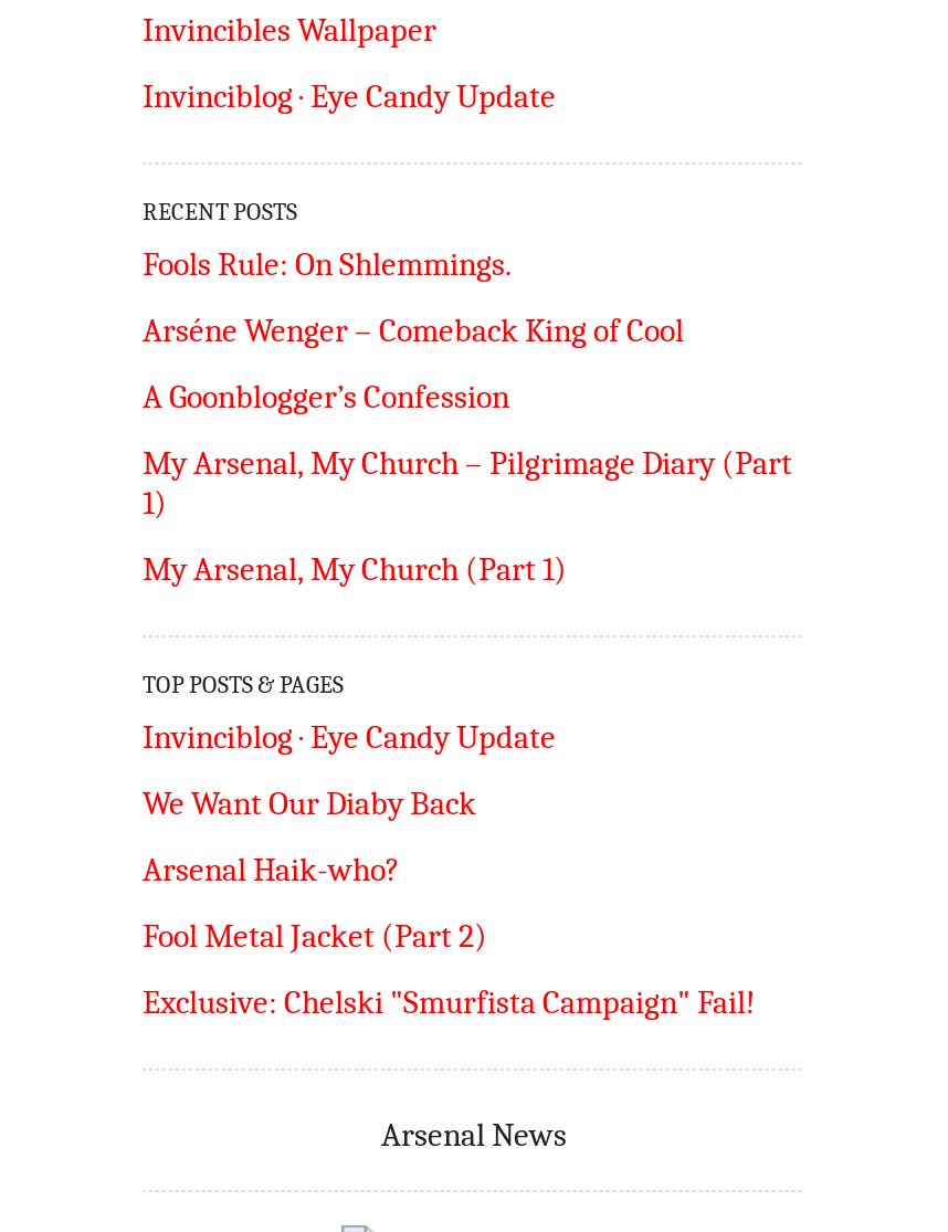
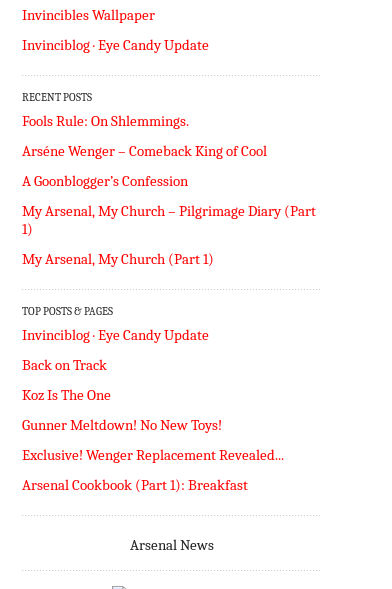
- We Want Our Diaby Back
- Arsenal Haik-who?
- Fool Metal Jacket (Part 2)
- Exclusive: Chelski "Smurfista Campaign" Fail!
+ Back on Track
+ Koz Is The One
+ Gunner Meltdown! No New Toys!
+ Exclusive! Wenger Replacement Revealed...
+ Arsenal Cookbook (Part 1): Breakfast
